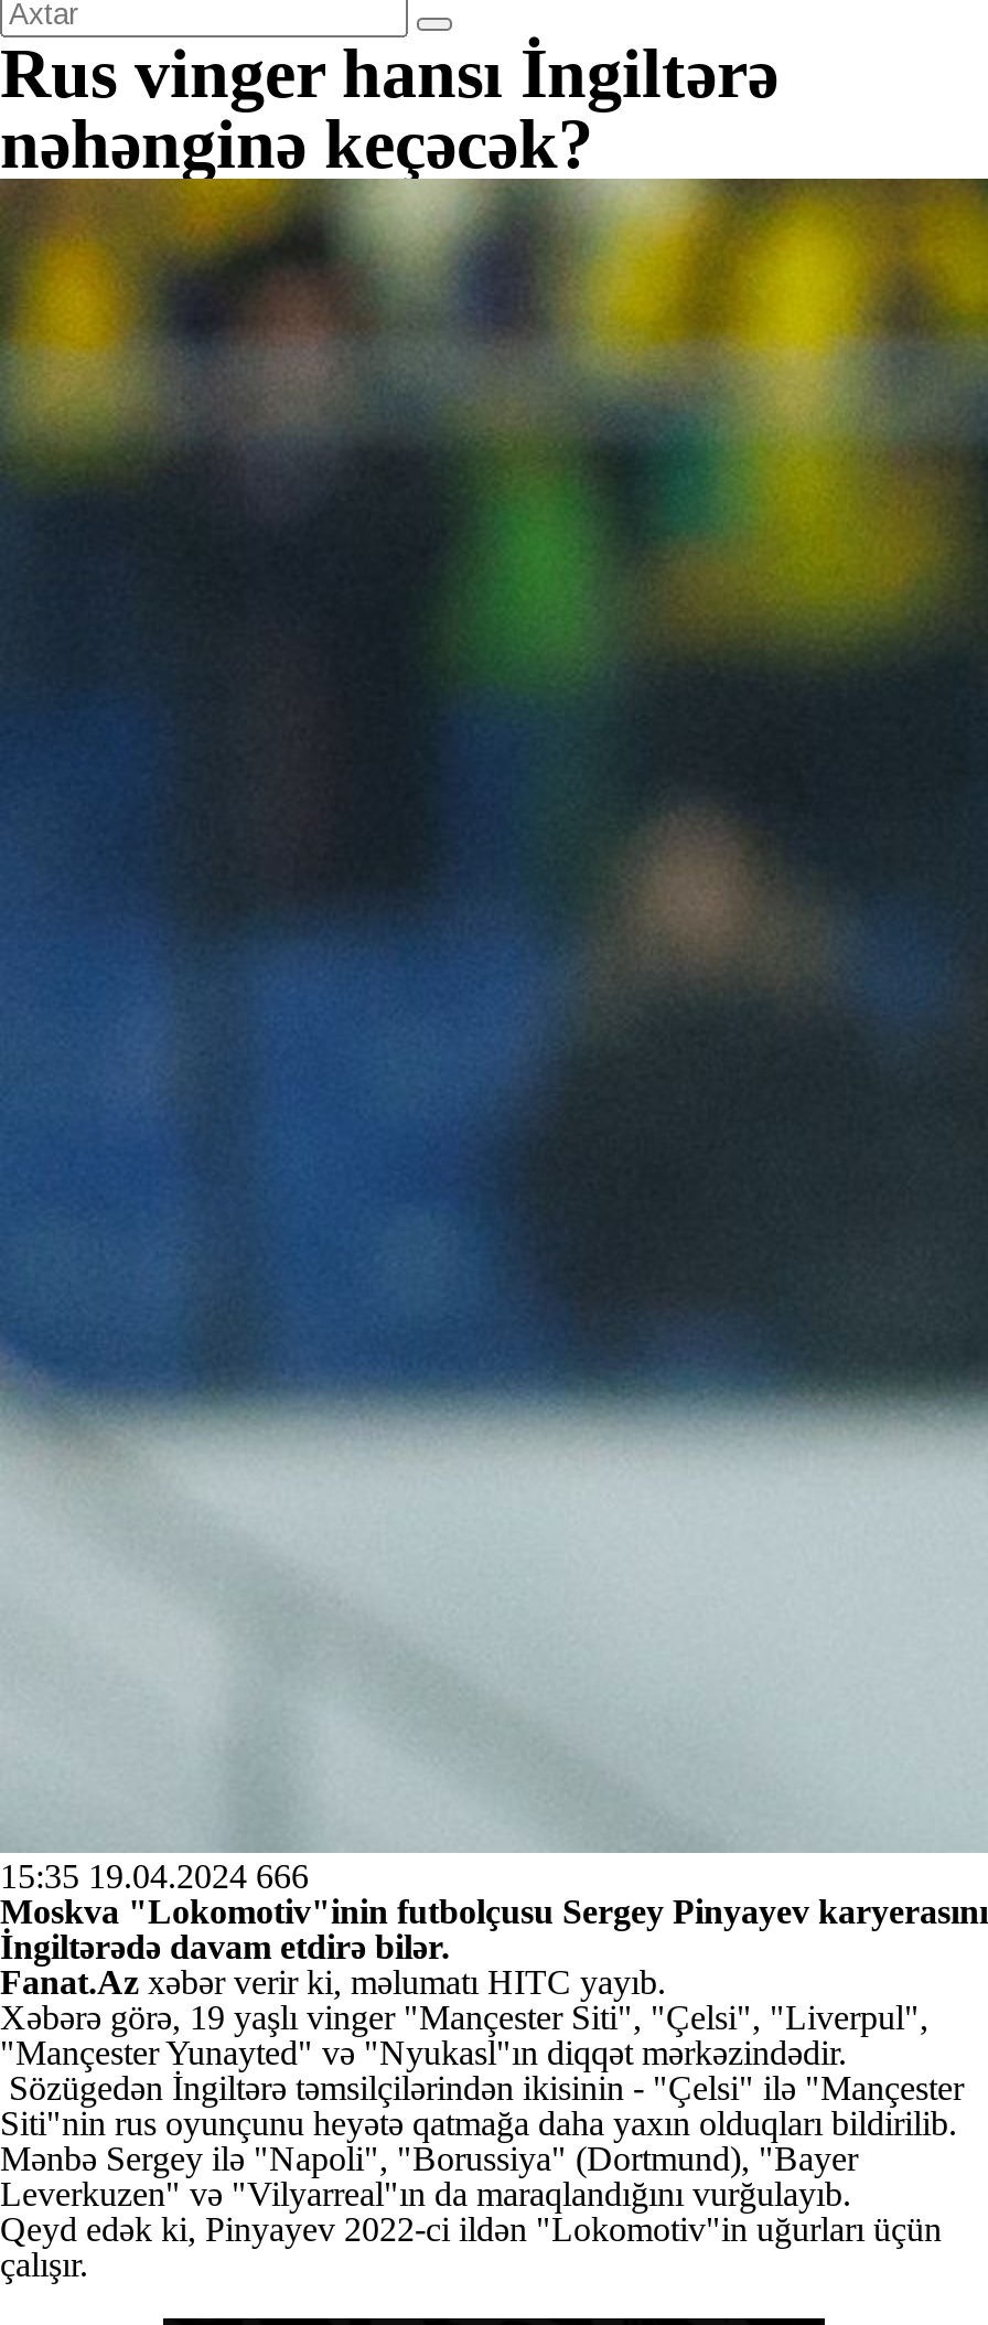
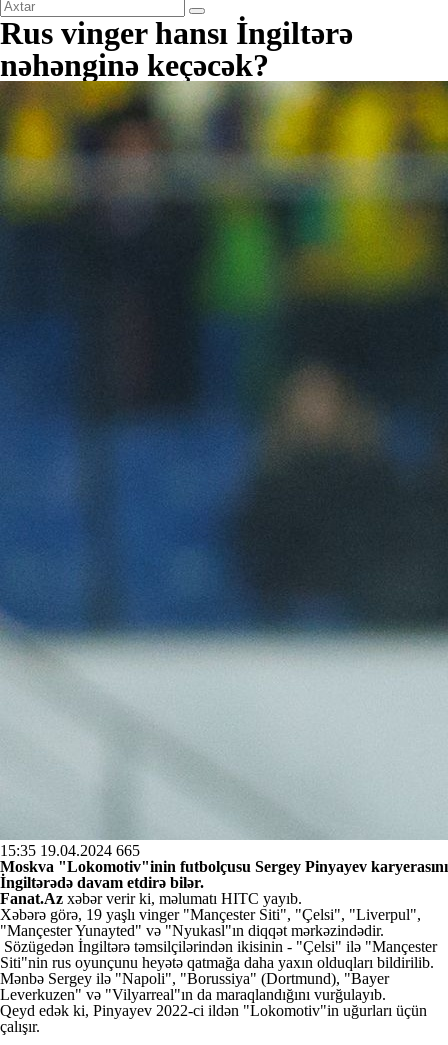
- 15:35 19.04.2024 666
+ 15:35 19.04.2024 665
